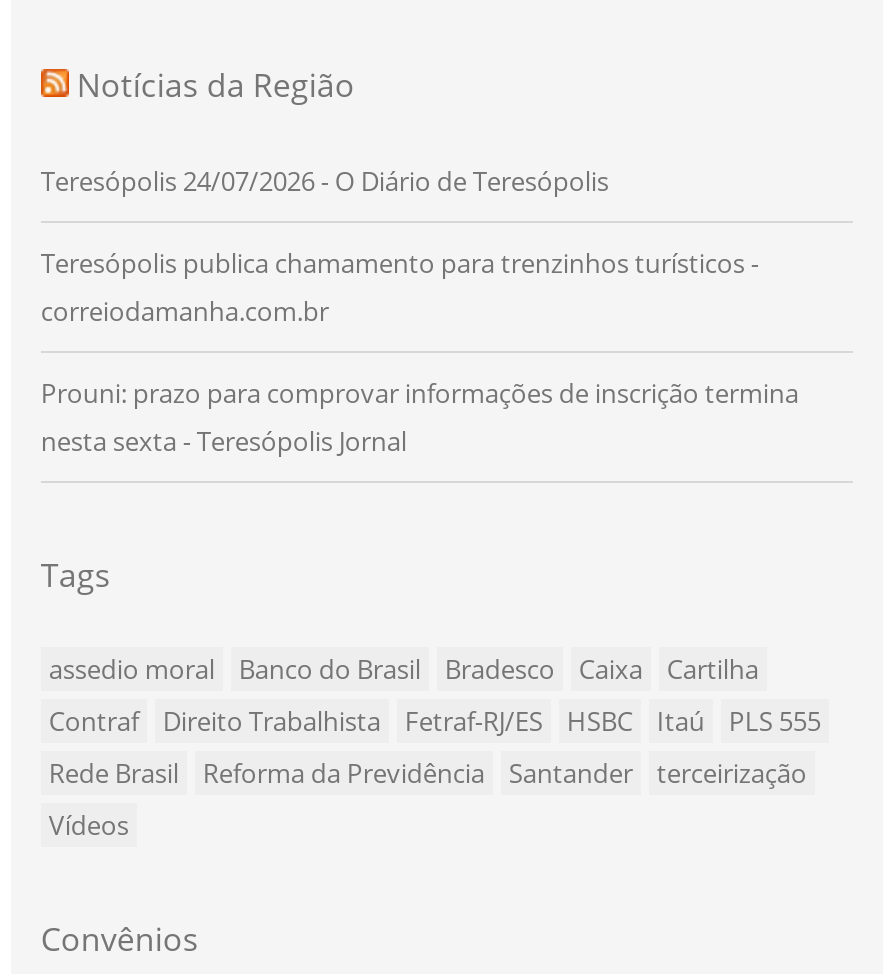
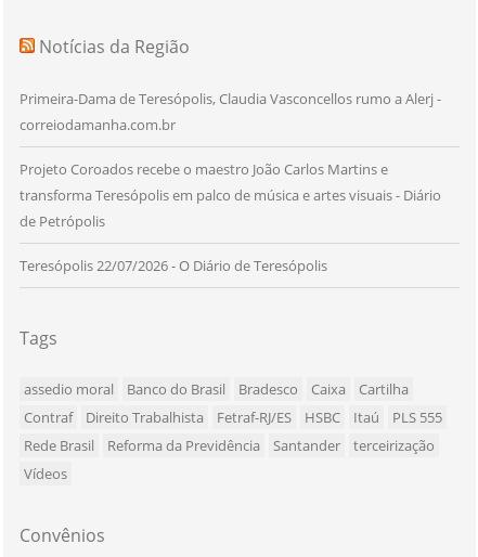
- Teresópolis 24/07/2026 - O Diário de Teresópolis
- Teresópolis publica chamamento para trenzinhos turísticos -
+ Primeira-Dama de Teresópolis, Claudia Vasconcellos rumo a Alerj -

moved up: correiodamanha.com.br

- Prouni: prazo para comprovar informações de inscrição termina
- nesta sexta - Teresópolis Jornal
+ Projeto Coroados recebe o maestro João Carlos Martins e
+ transforma Teresópolis em palco de música e artes visuais - Diário
+ de Petrópolis
+ Teresópolis 22/07/2026 - O Diário de Teresópolis
